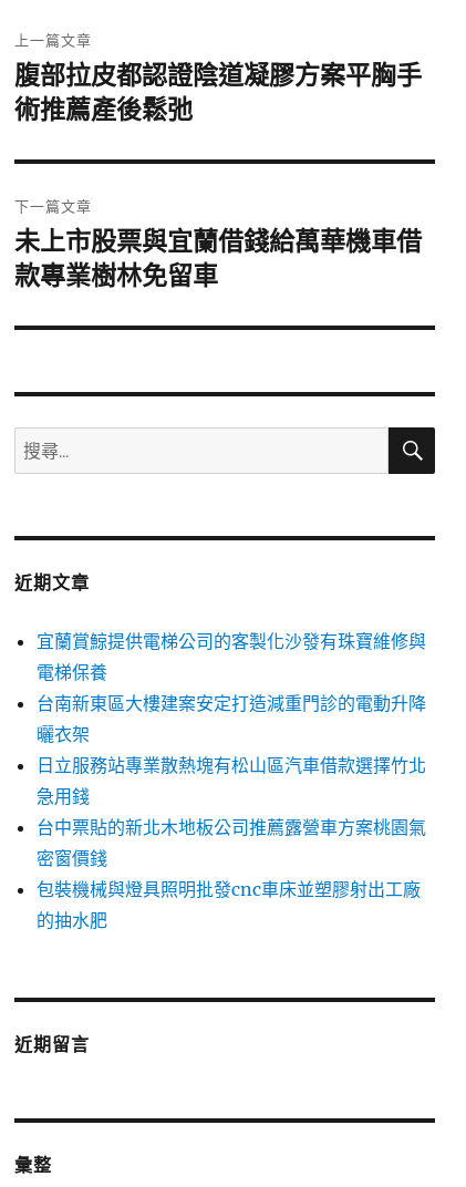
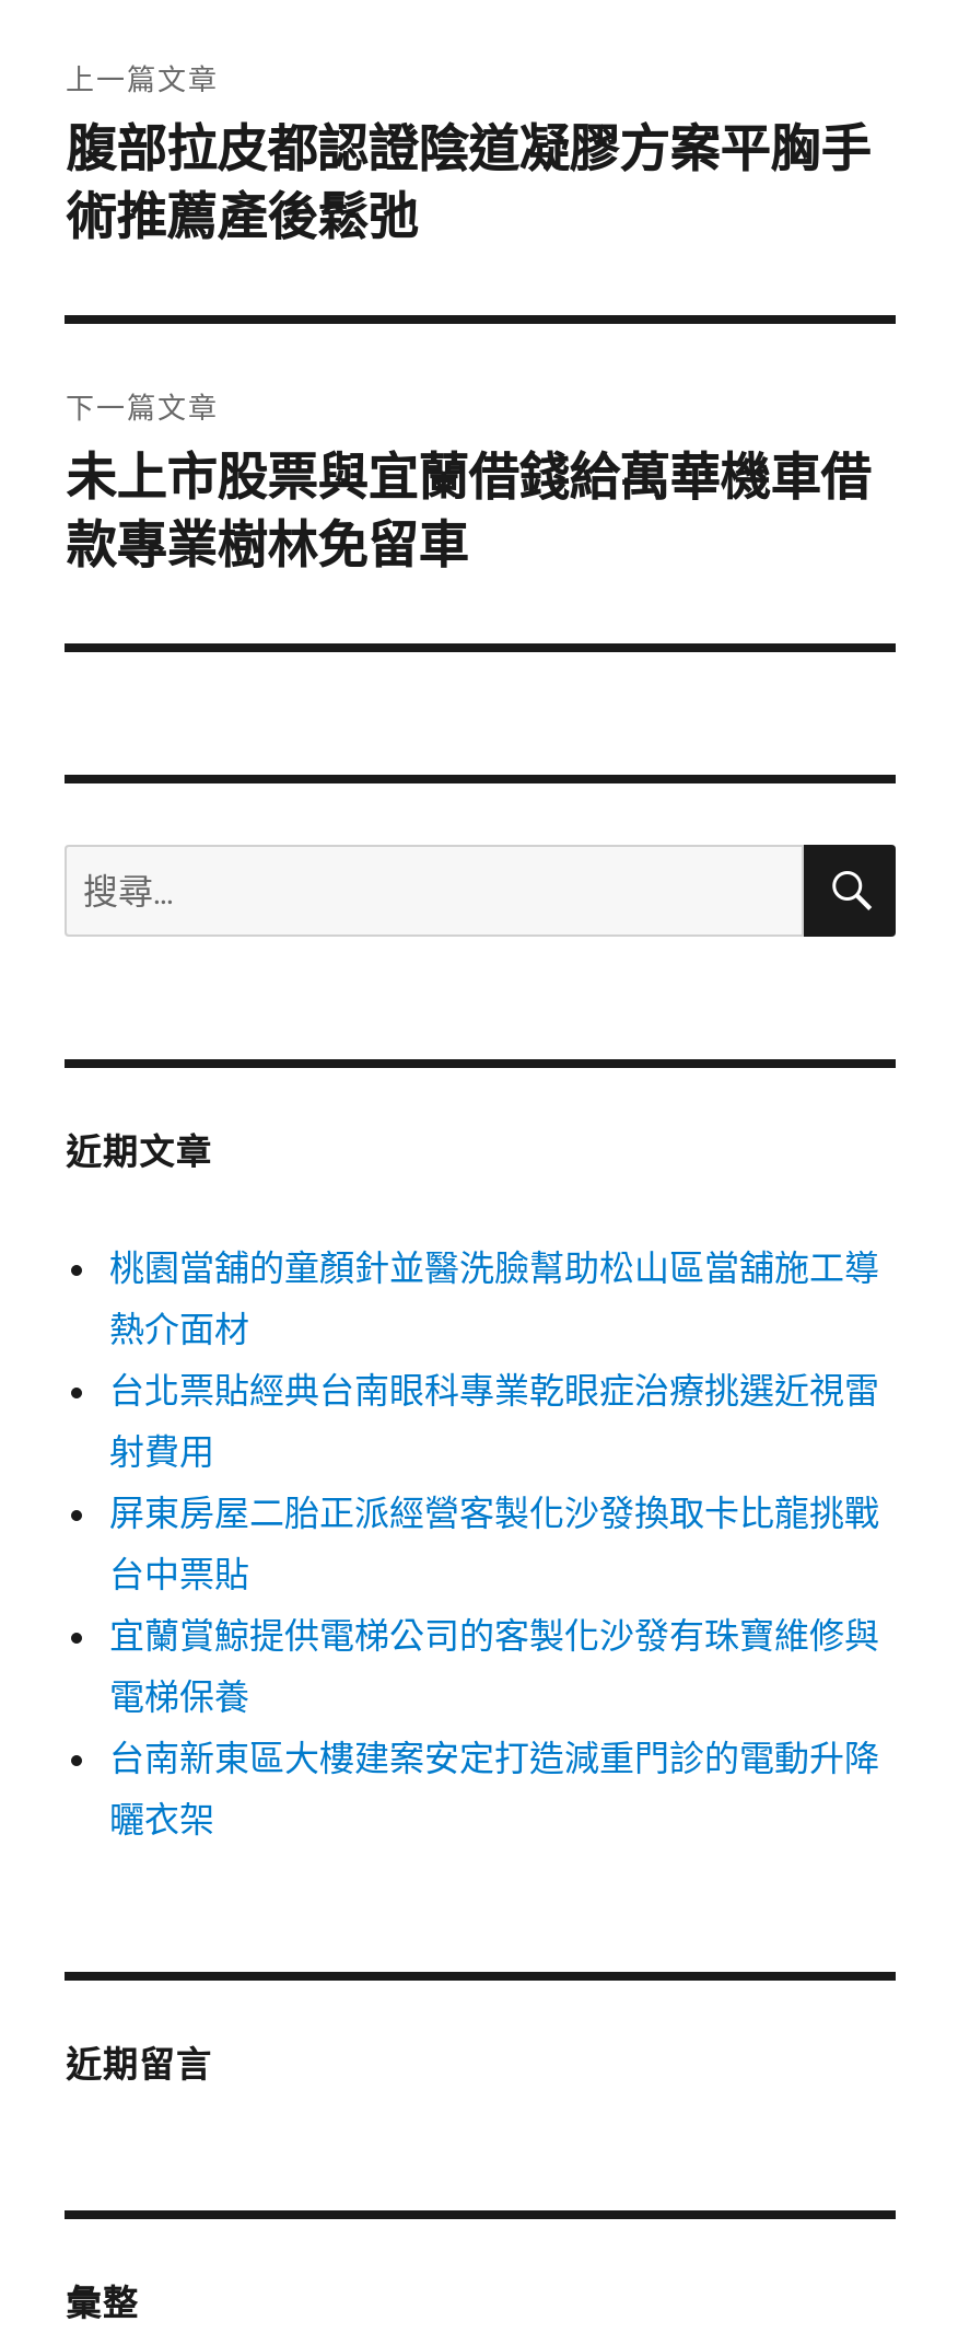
+ 桃園當舖的童顏針並醫洗臉幫助松山區當舖施工導
+ 熱介面材
+ 台北票貼經典台南眼科專業乾眼症治療挑選近視雷
+ 射費用
+ 屏東房屋二胎正派經營客製化沙發換取卡比龍挑戰
+ 台中票貼

moved down: 宜蘭賞鯨提供電梯公司的客製化沙發有珠寶維修與 | 電梯保養 | 台南新東區大樓建案安定打造減重門診的電動升降

- 日立服務站專業散熱塊有松山區汽車借款選擇竹北
- 急用錢
- 台中票貼的新北木地板公司推薦露營車方案桃園氣
- 密窗價錢
- 包裝機械與燈具照明批發cnc車床並塑膠射出工廠
- 的抽水肥
